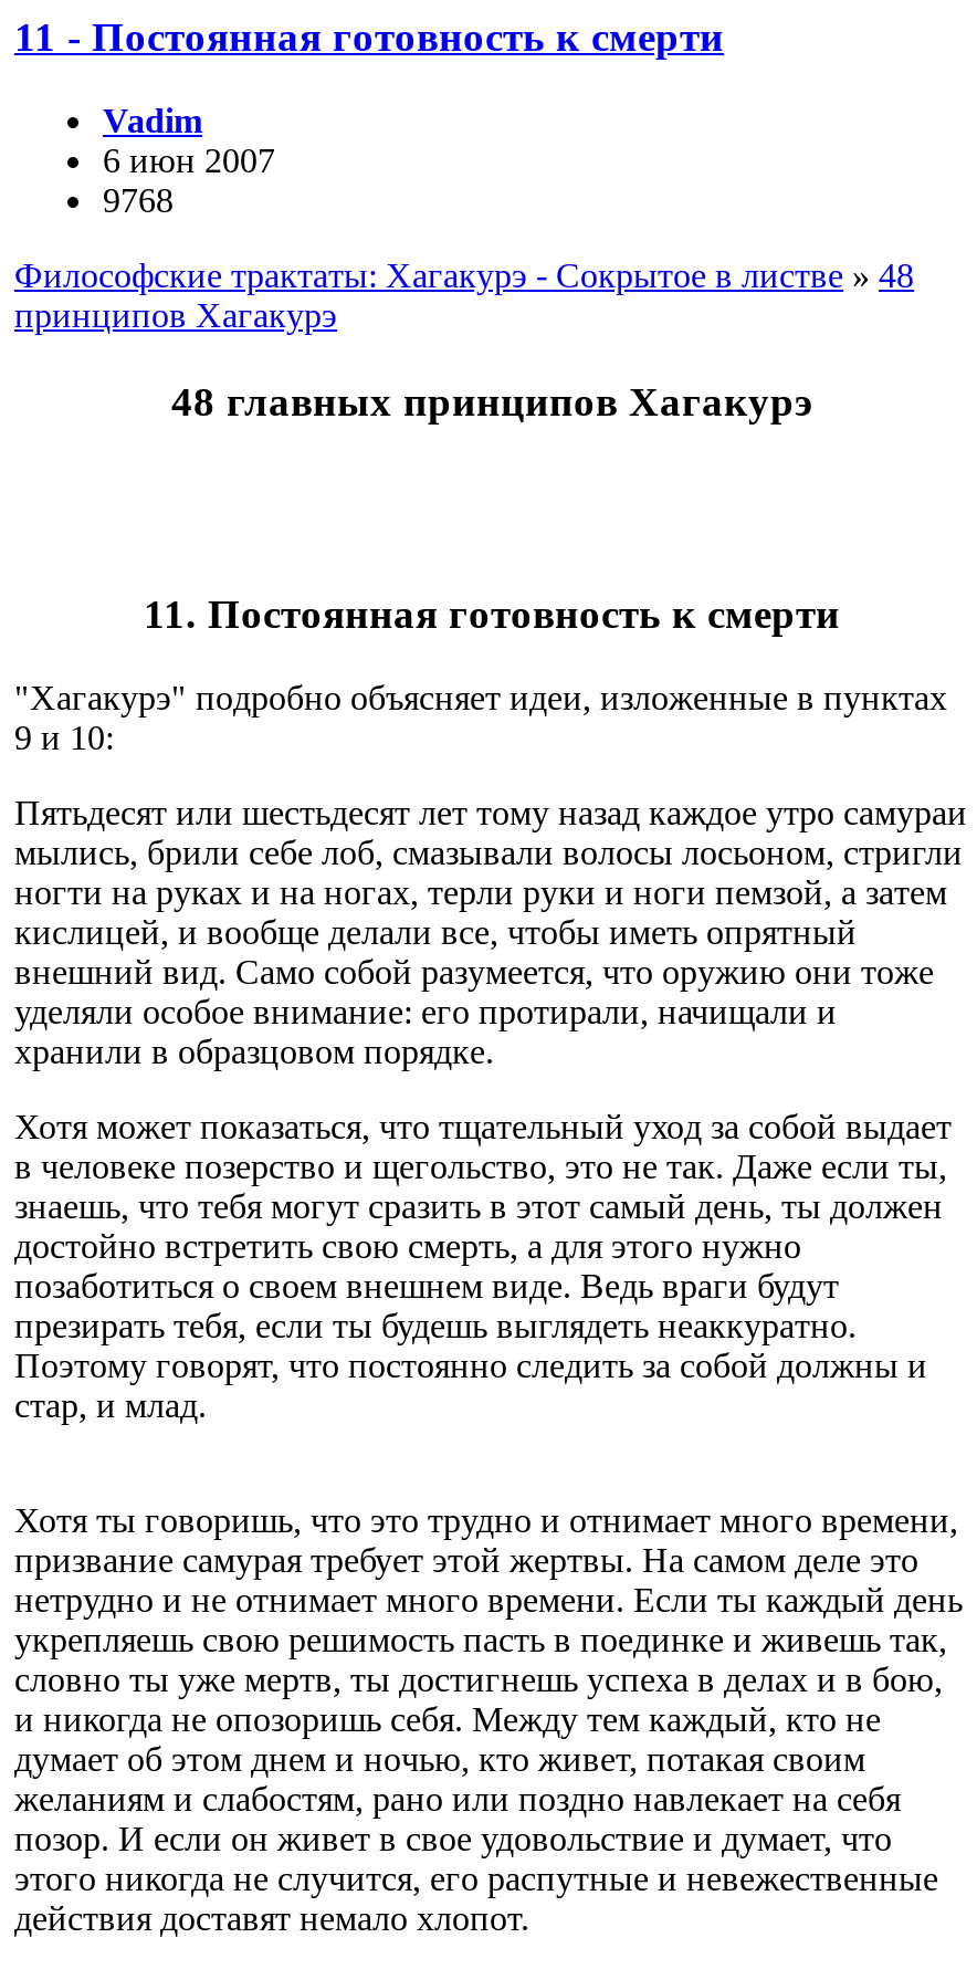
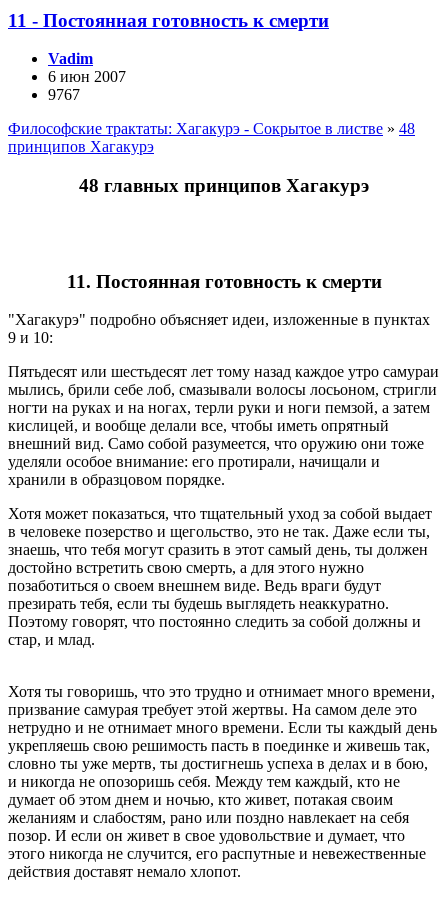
- 9768
+ 9767
